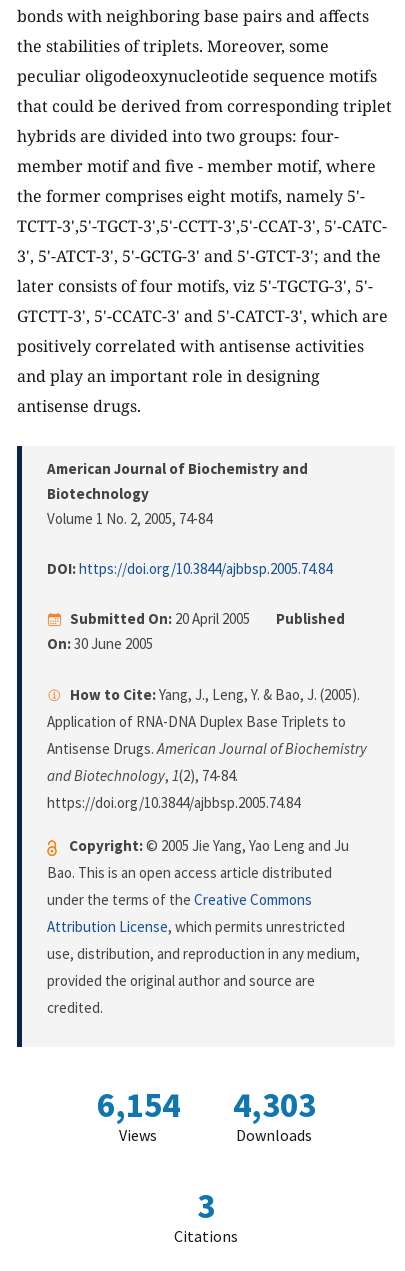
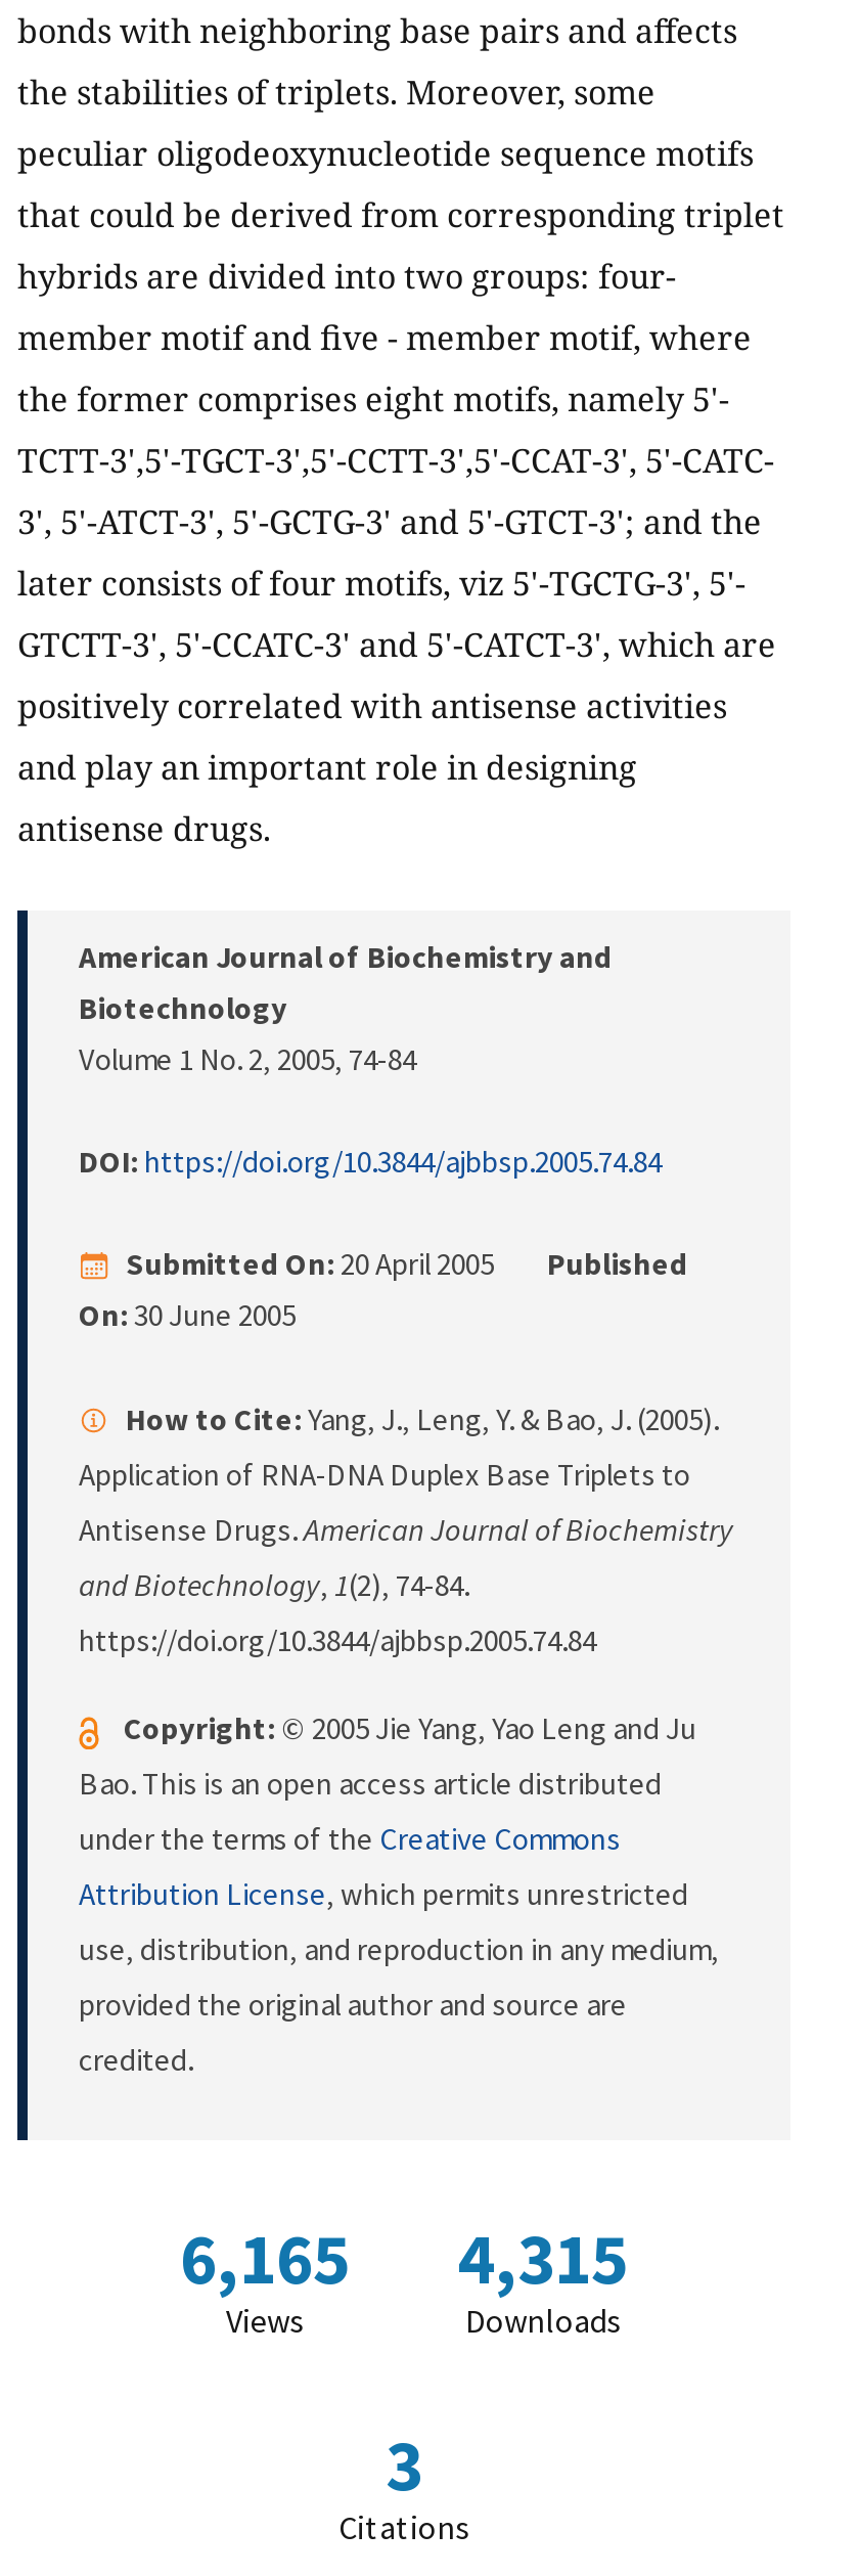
- 6,154
+ 6,165

- 4,303
+ 4,315
